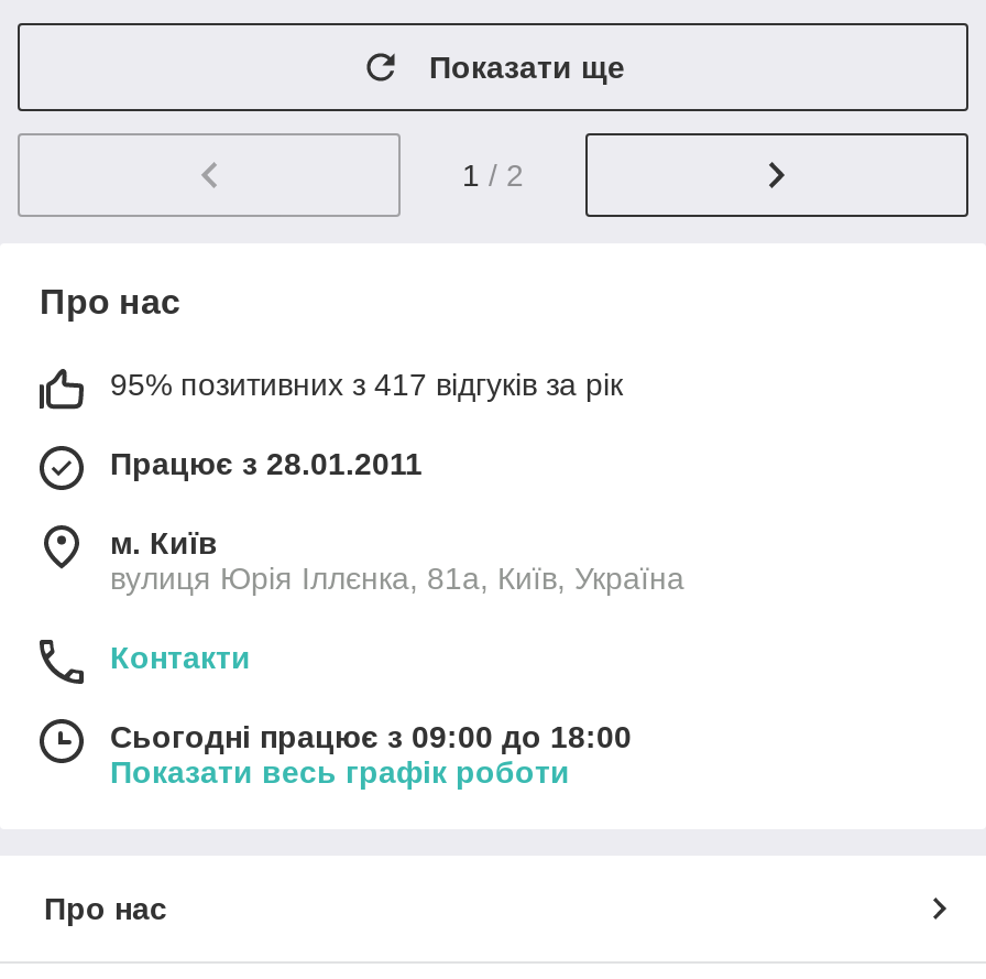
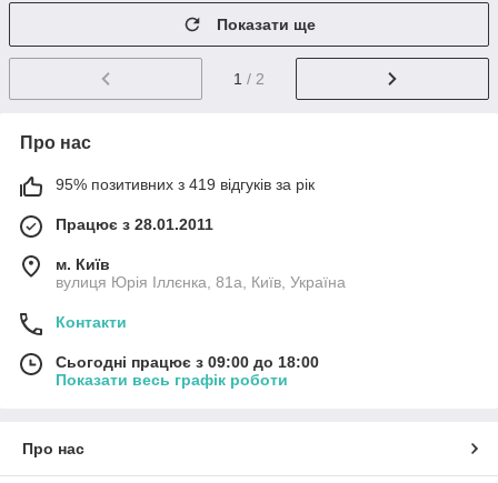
- 95% позитивних з 417 відгуків за рік
+ 95% позитивних з 419 відгуків за рік
